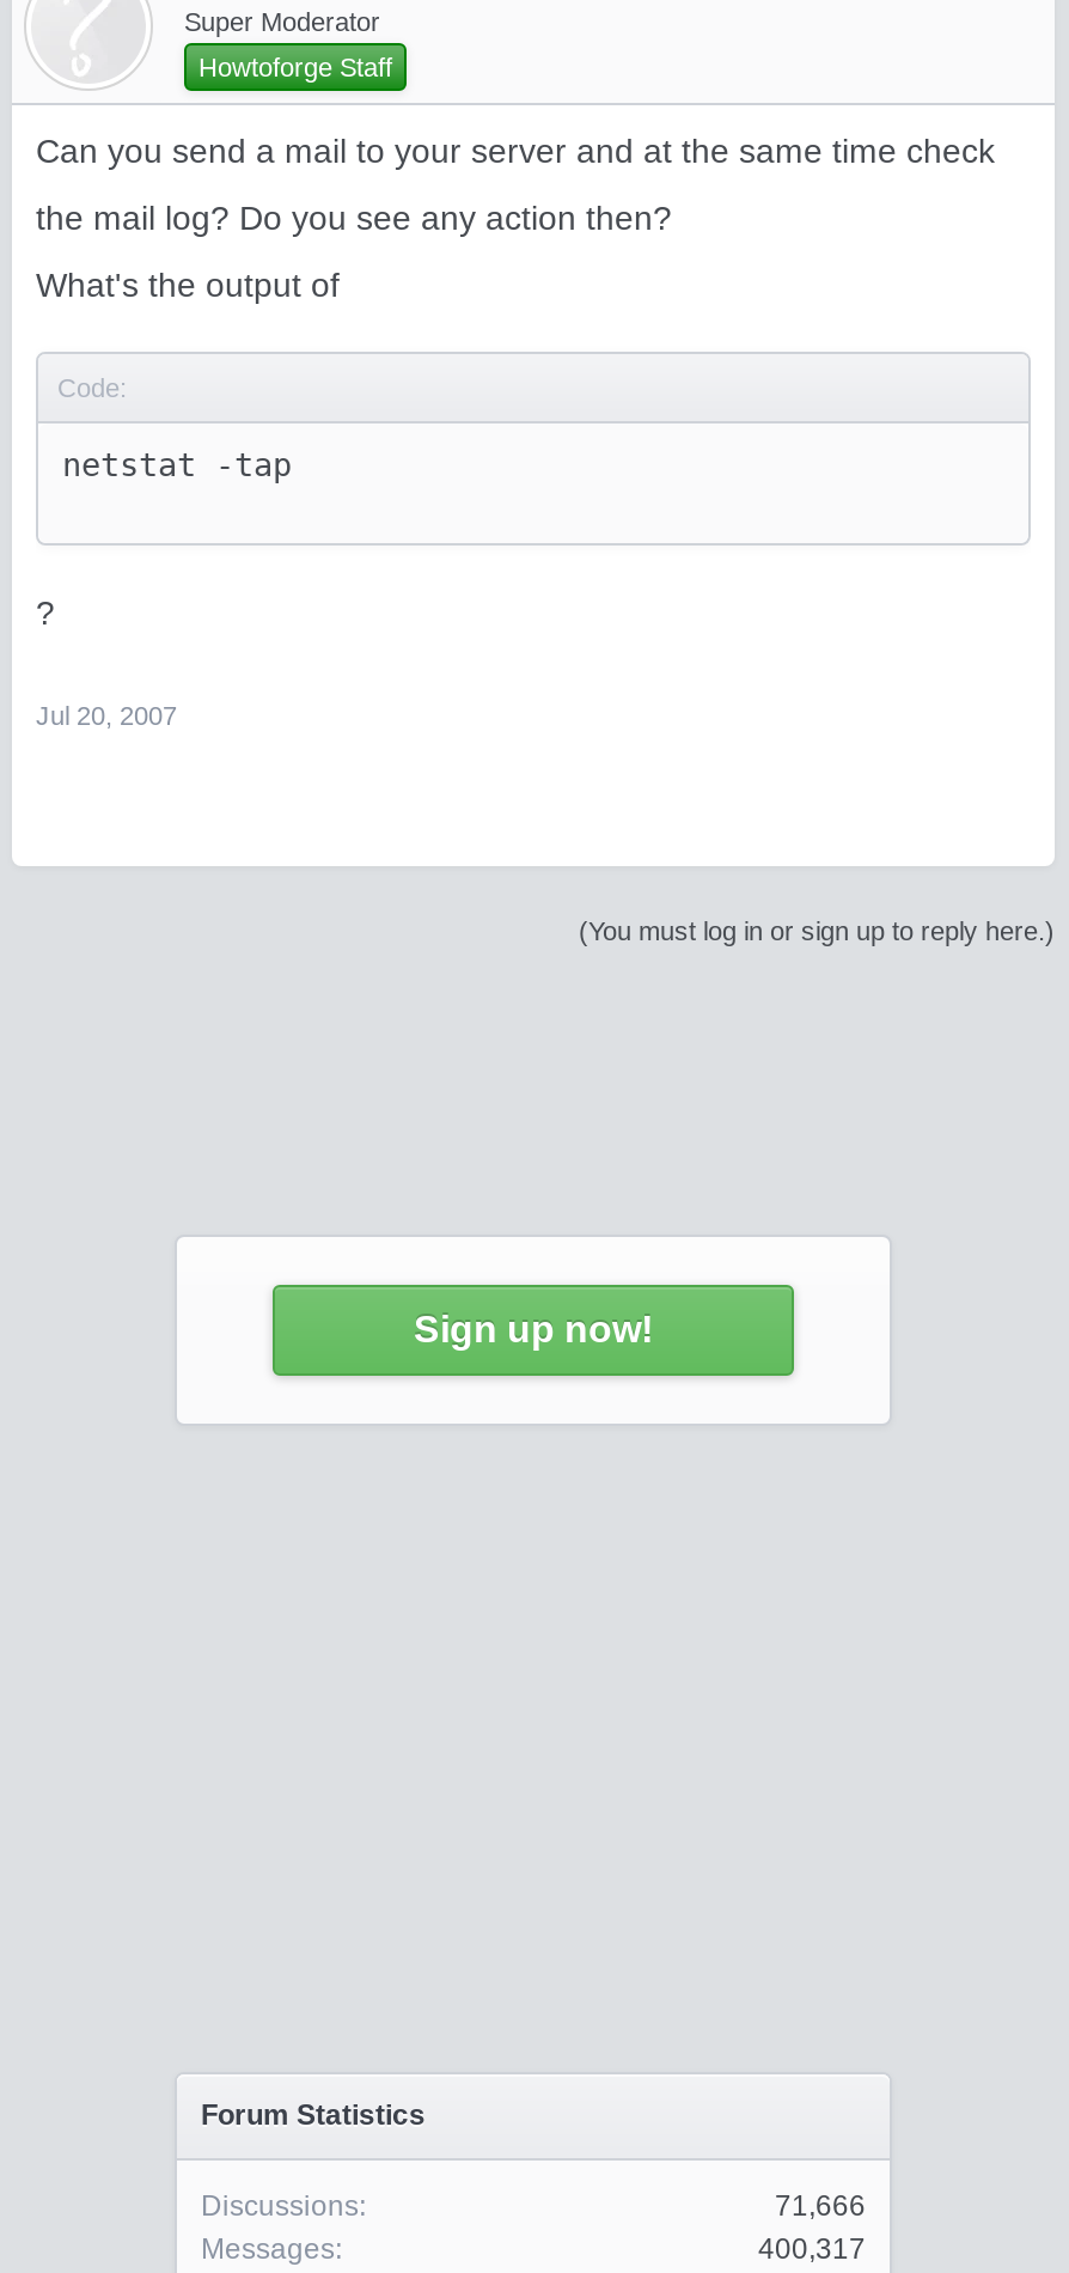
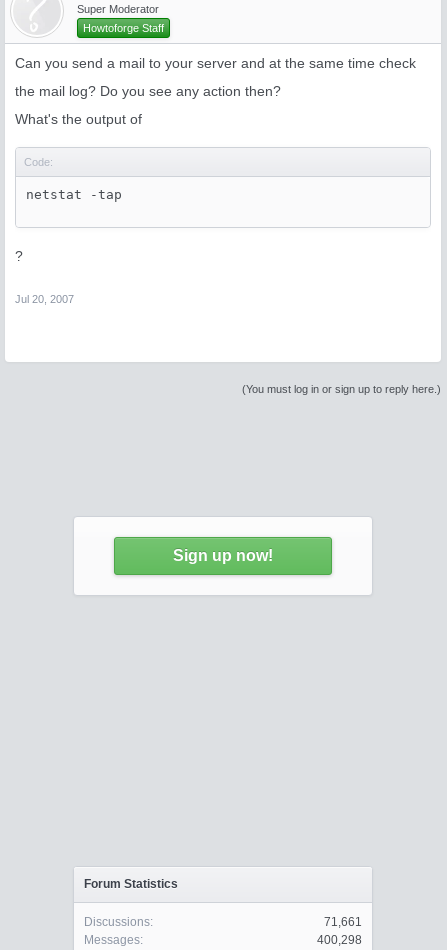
- 71,666
+ 71,661

- 400,317
+ 400,298
